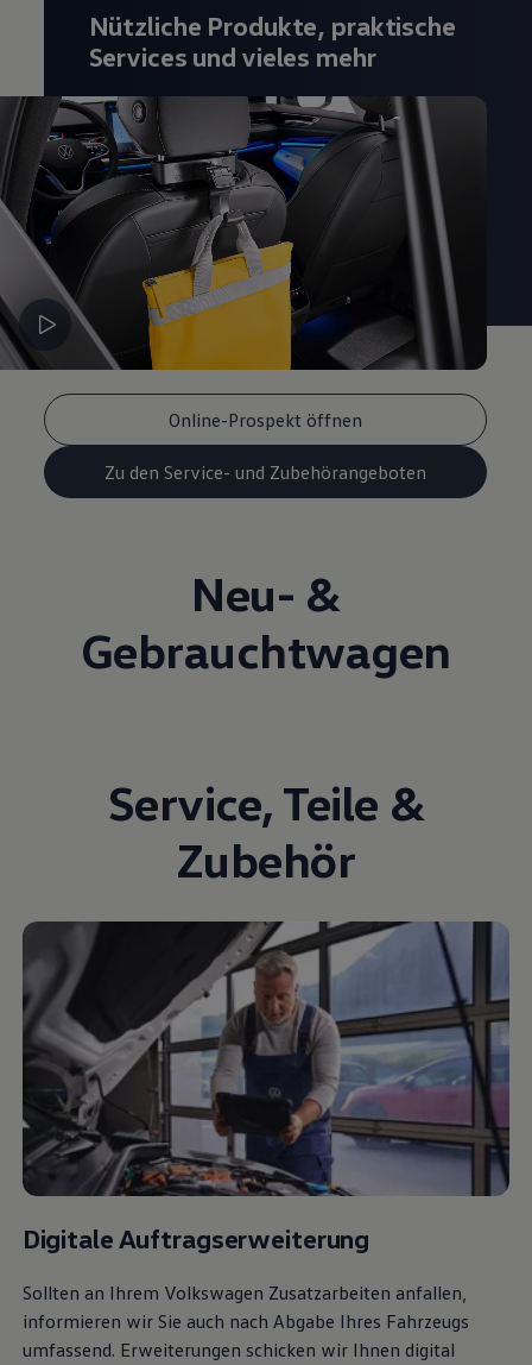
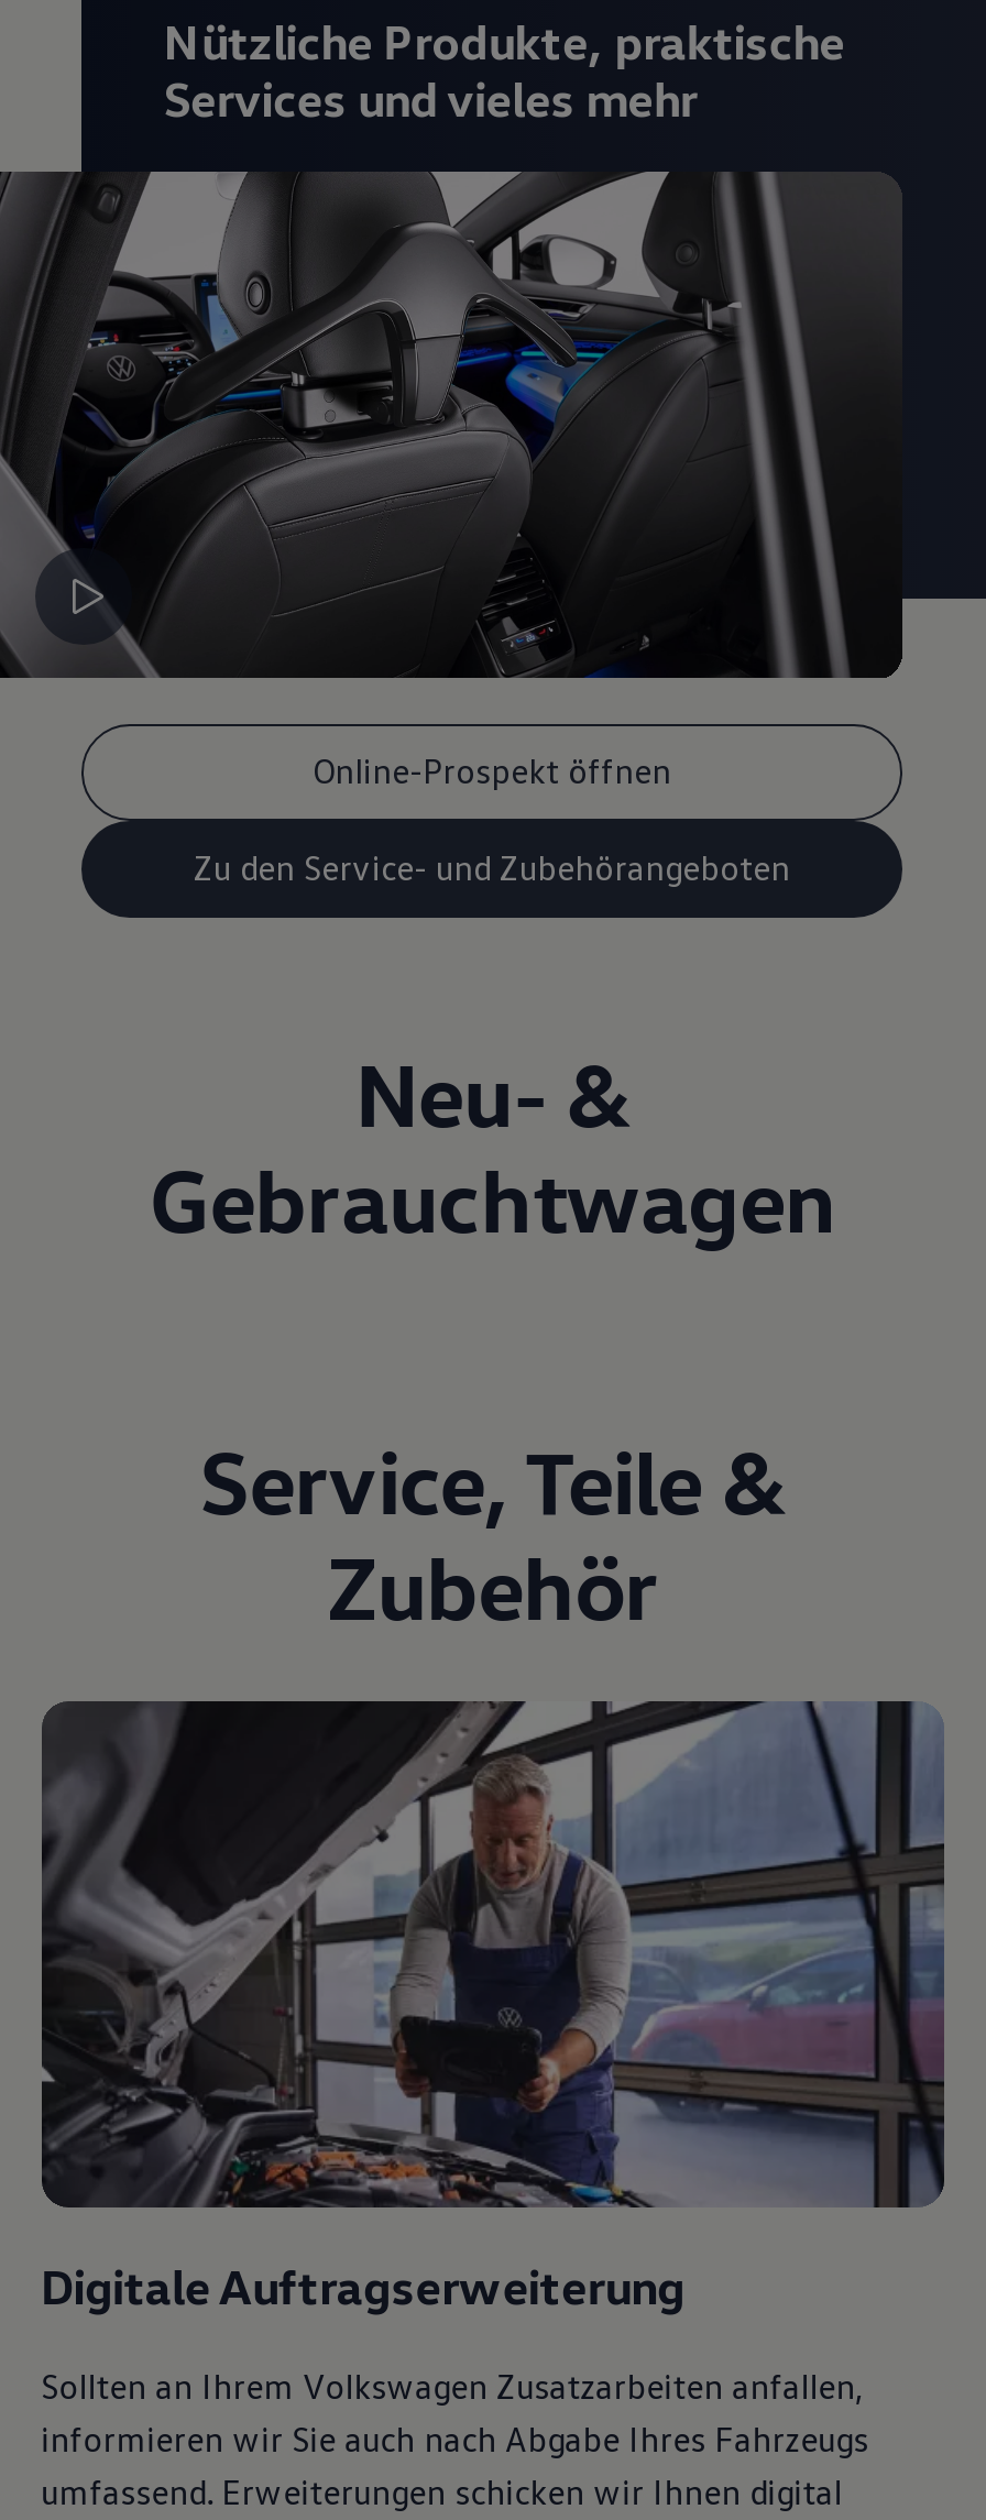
- [image]
+ [image]
